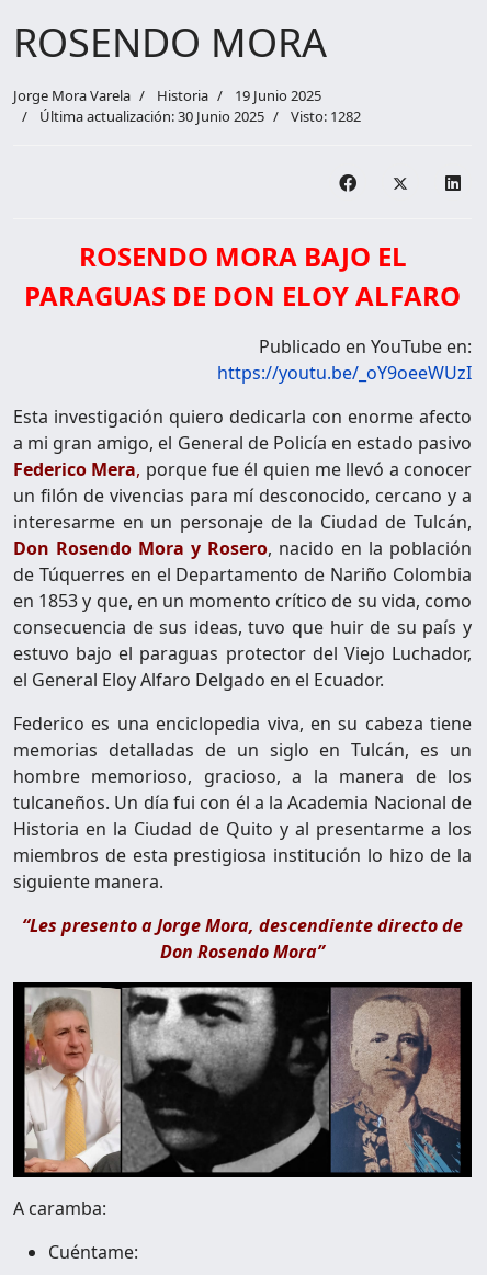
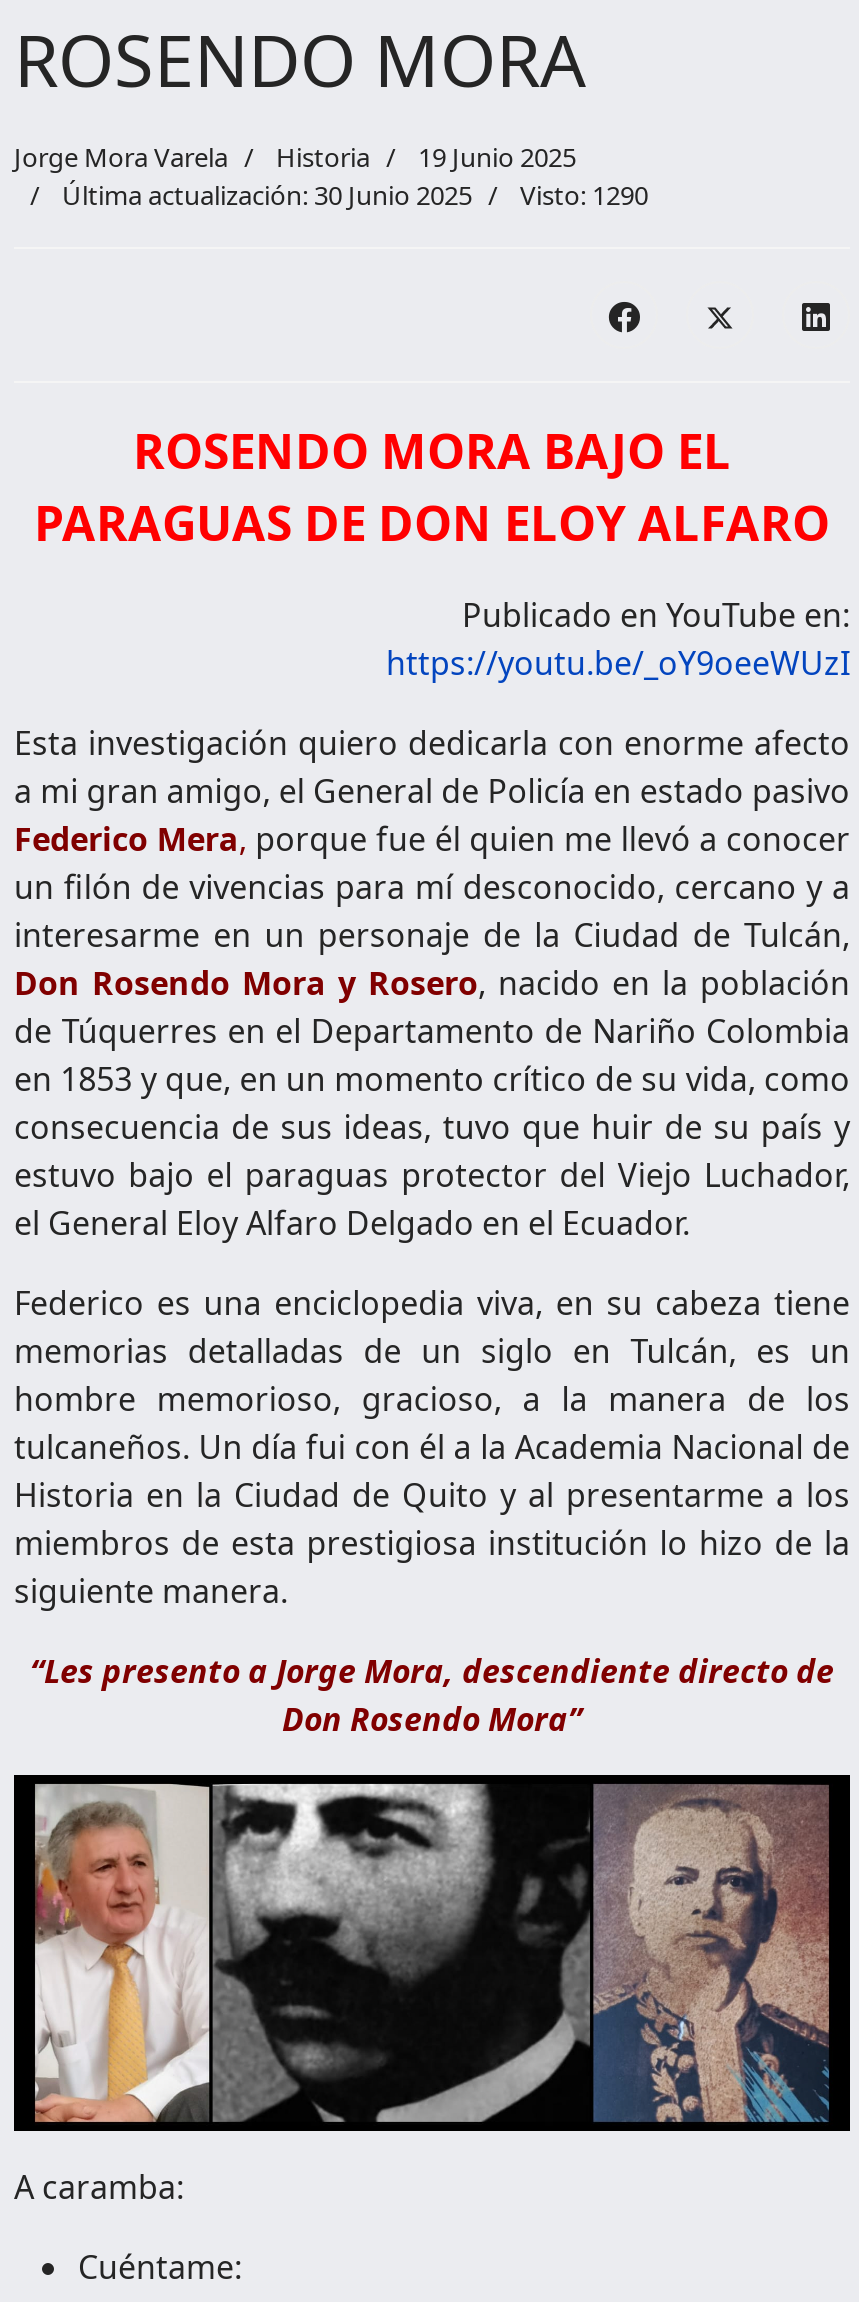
- Última actualización: 30 Junio 2025 Visto: 1282
+ Última actualización: 30 Junio 2025 Visto: 1290
